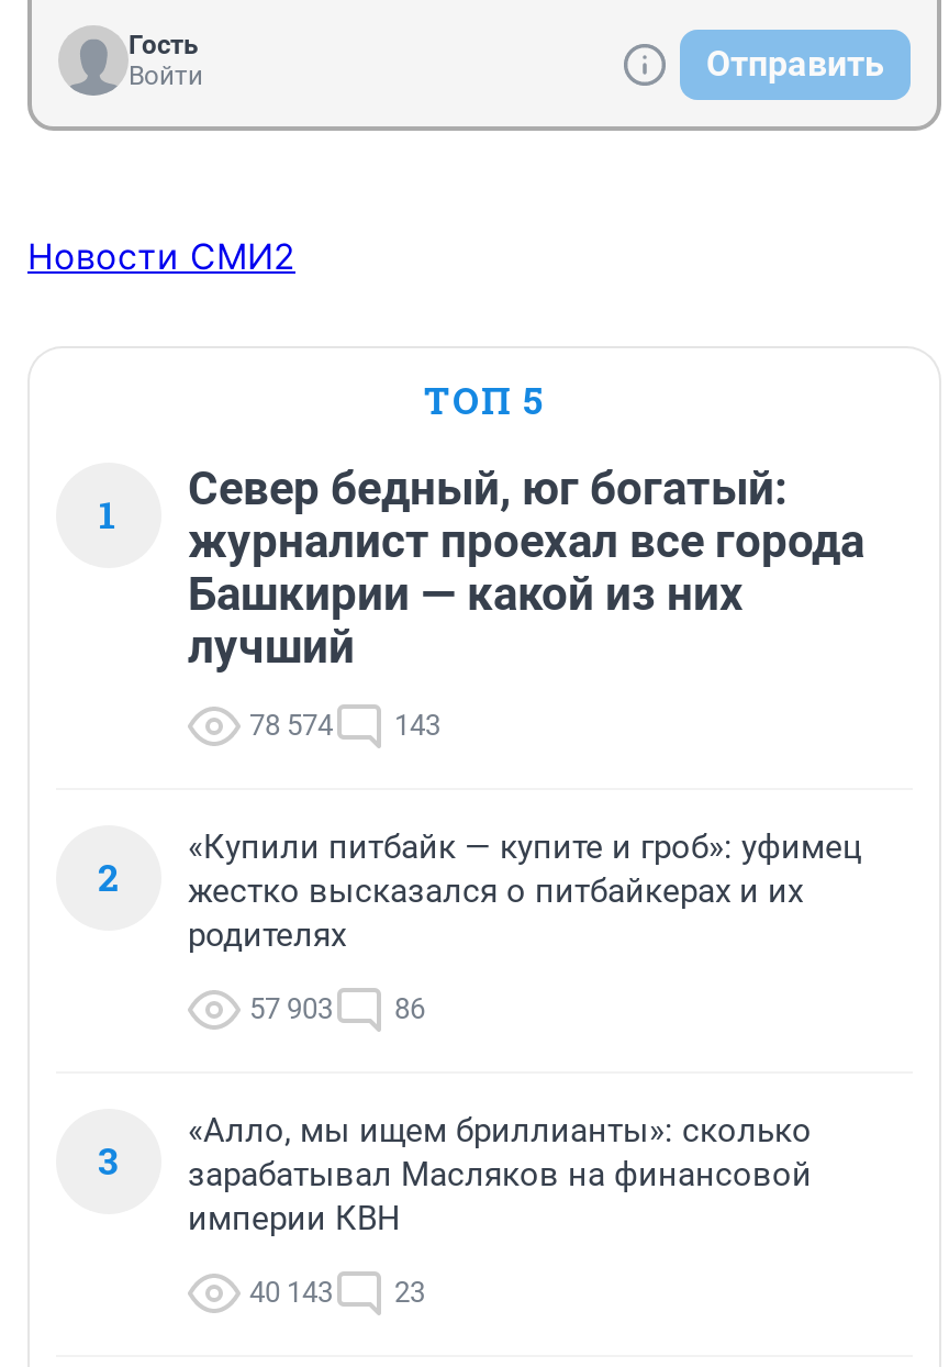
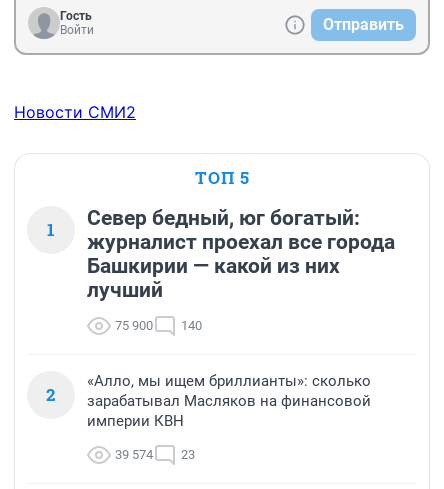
- 78 574
+ 75 900

- 143
+ 140

- «Купили питбайк — купите и гроб»: уфимец
- жестко высказался о питбайкерах и их
- родителях
- 57 903
- 86
- 3

- 40 143 23
+ 39 574 23
